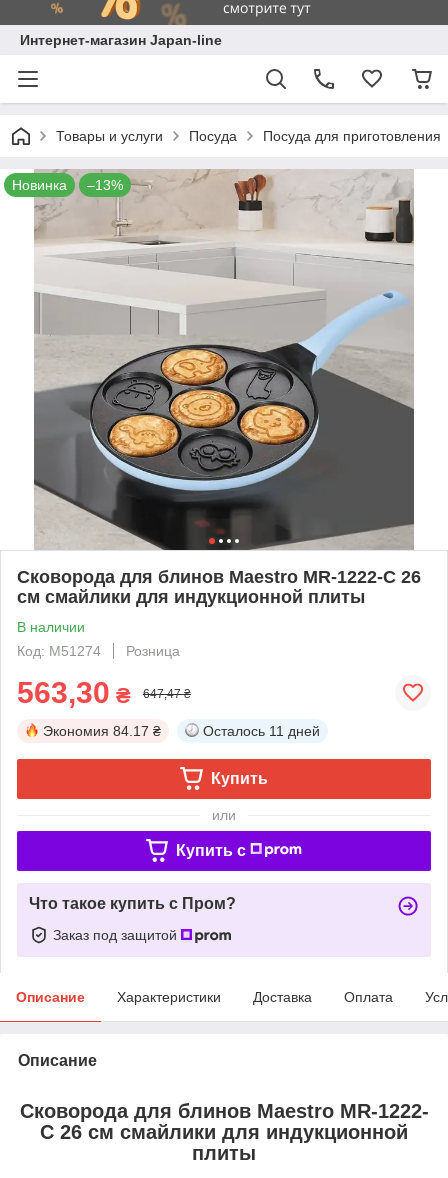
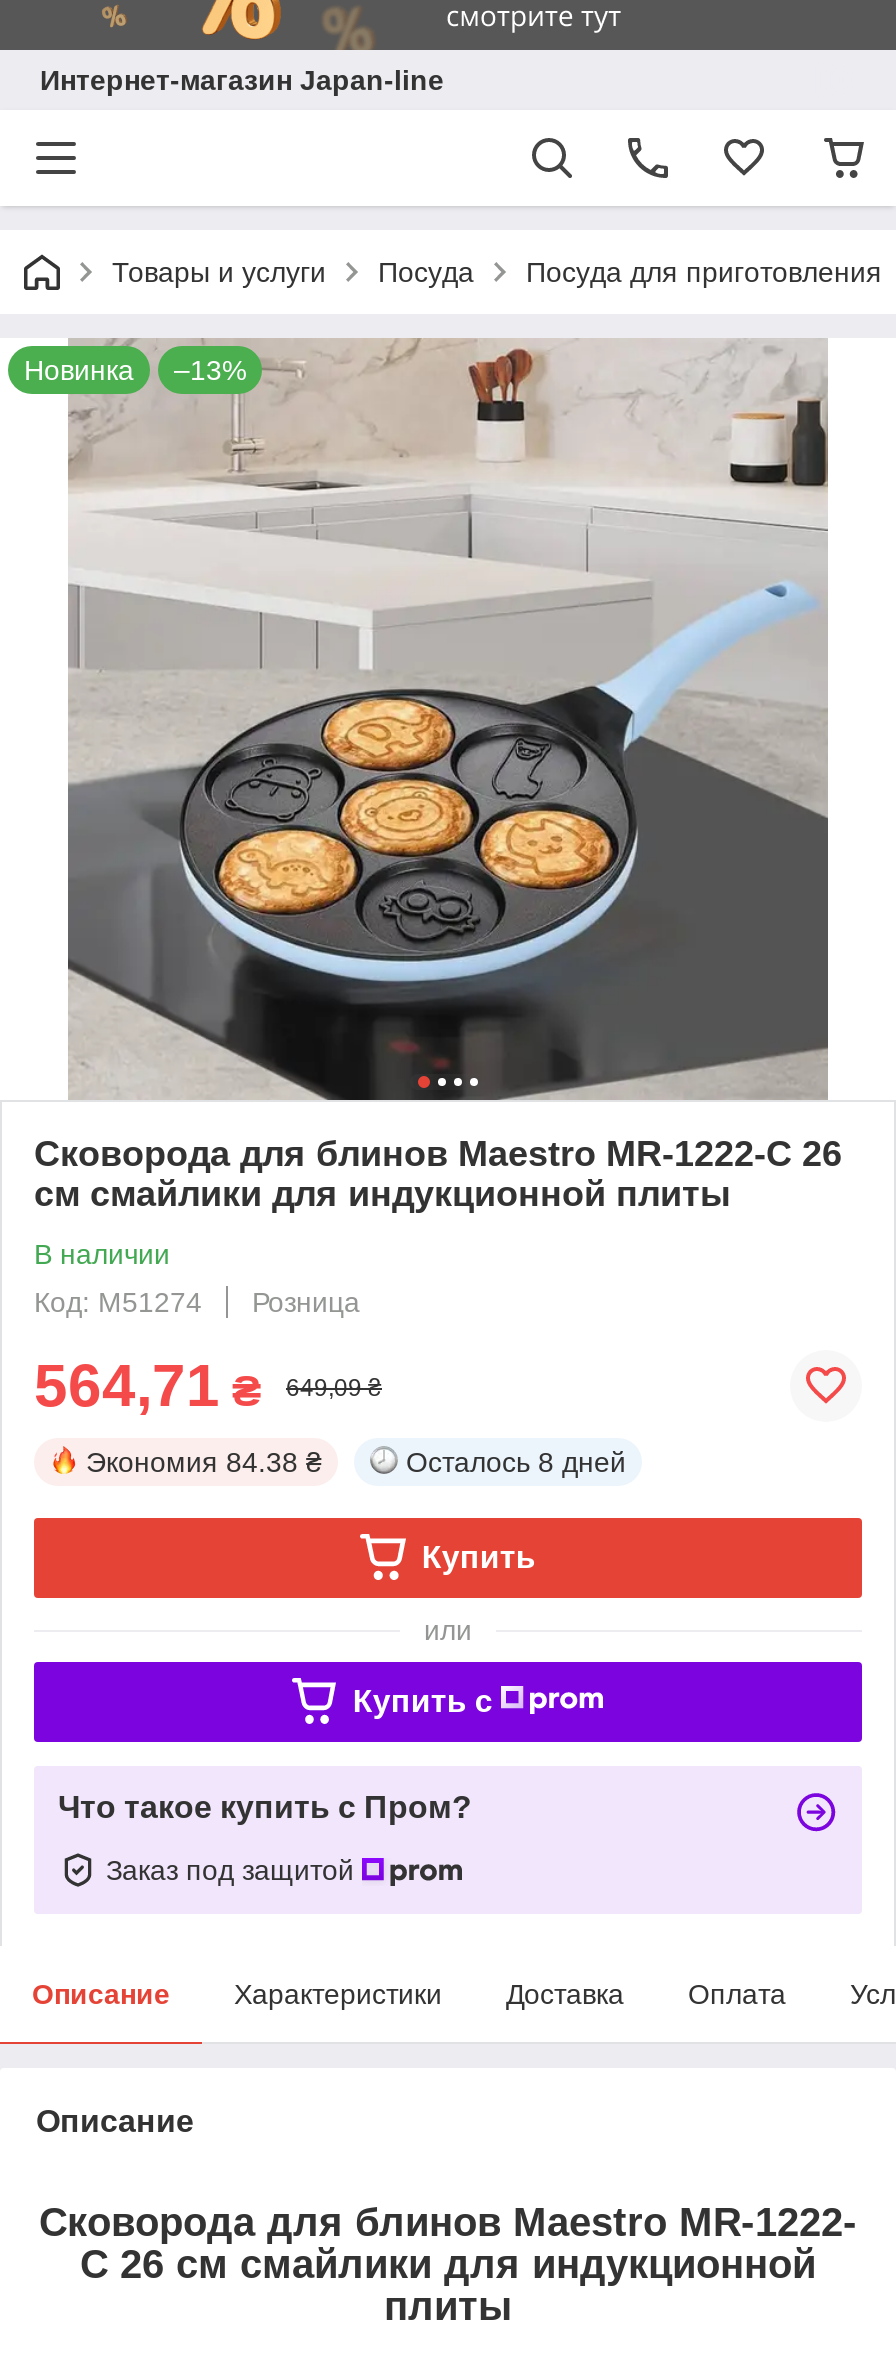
- 563,30 ₴
+ 564,71 ₴

- 647,47 ₴
+ 649,09 ₴

- Экономия 84.17 ₴
+ Экономия 84.38 ₴

- Осталось 11 дней
+ Осталось 8 дней
